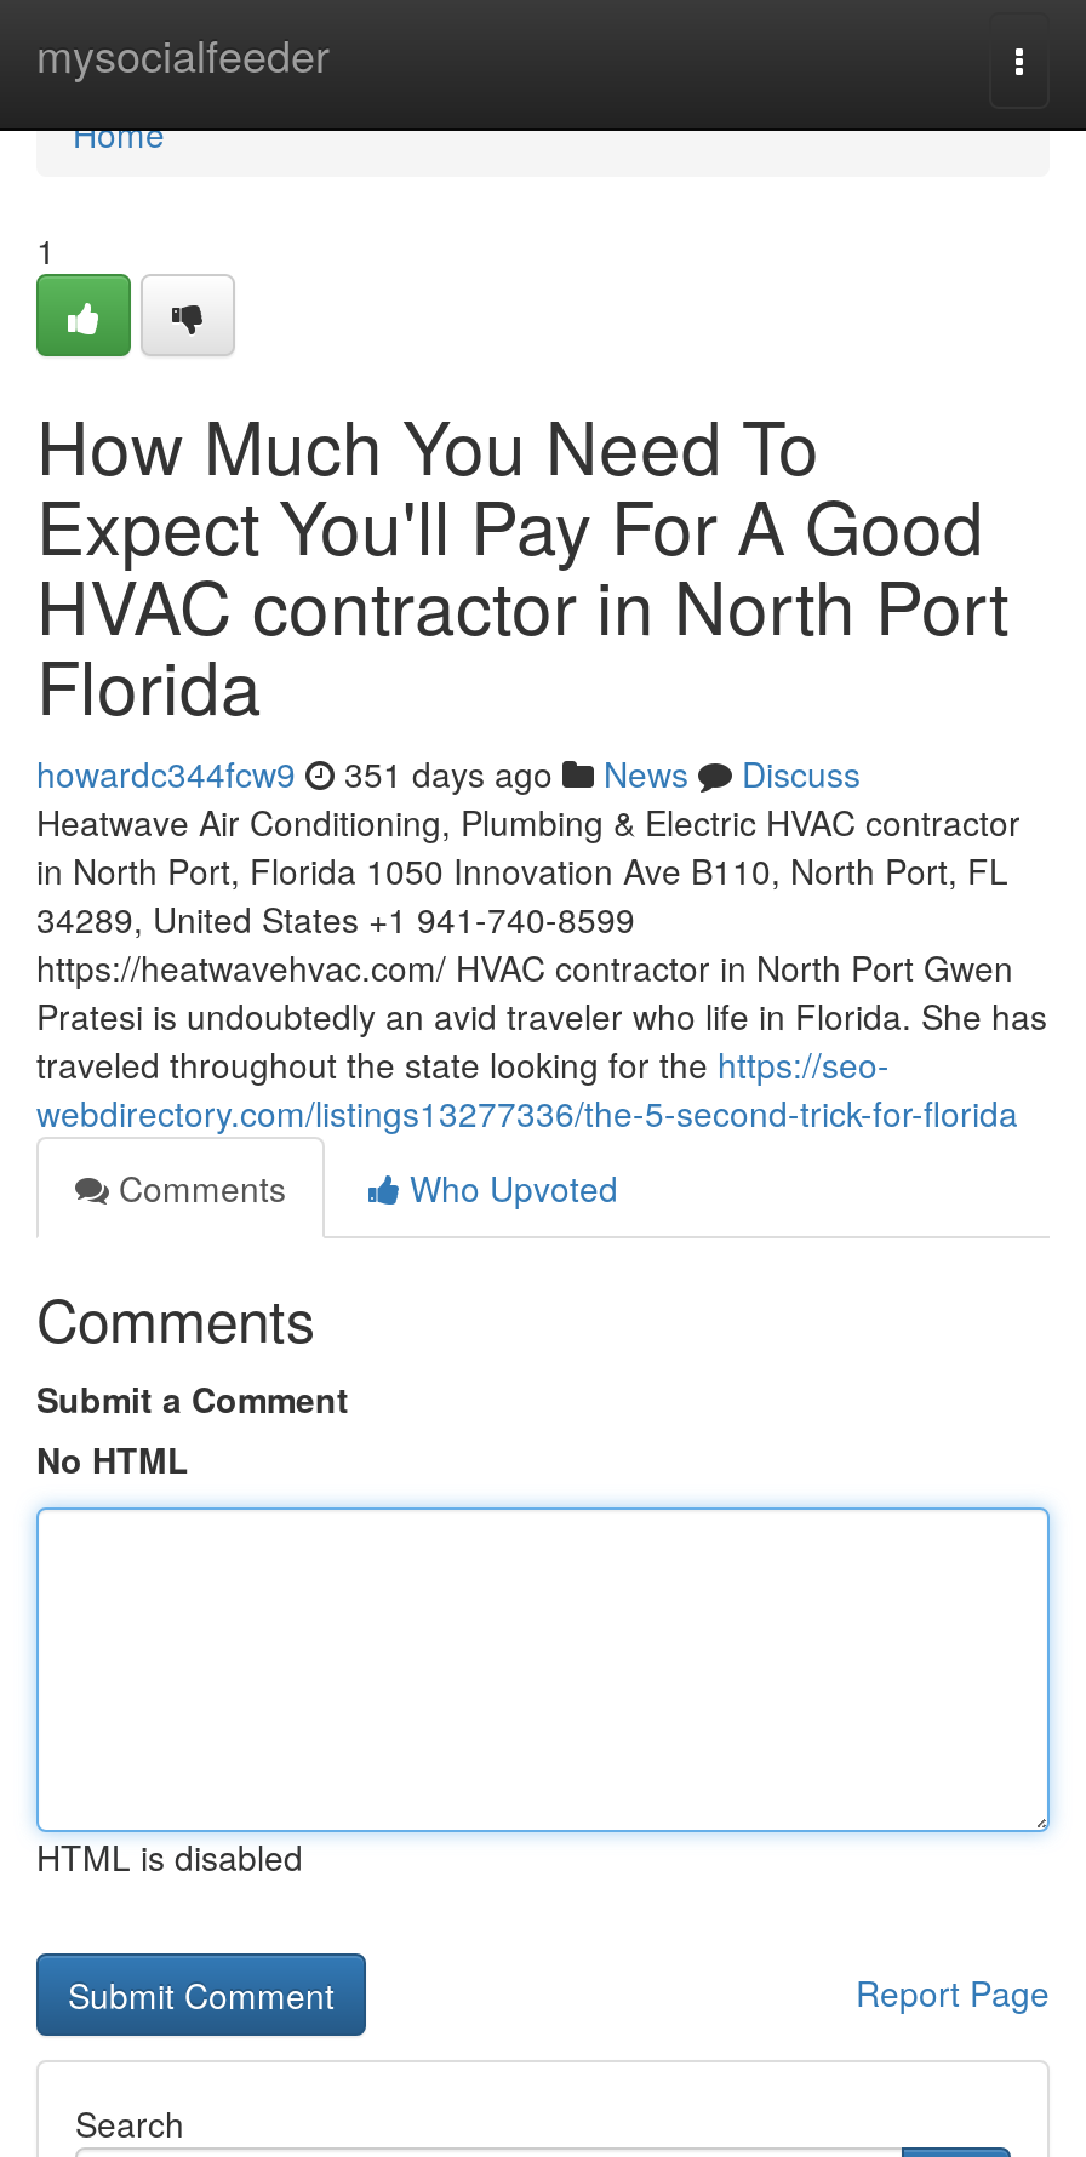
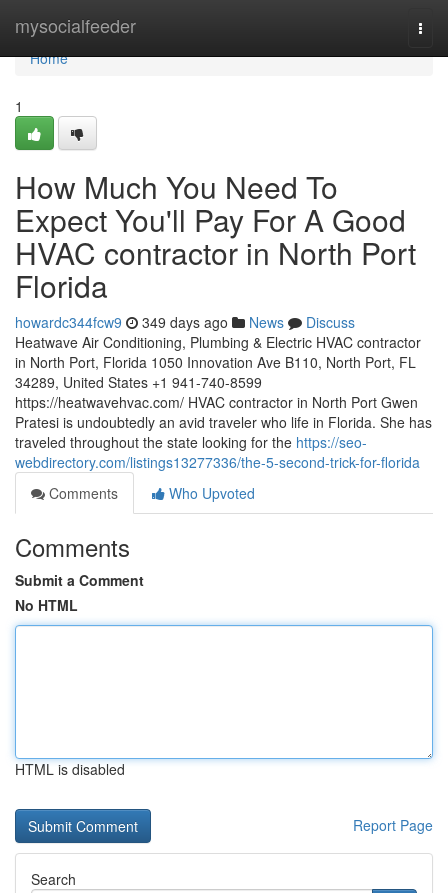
- howardc344fcw9 351 days ago News Discuss
+ howardc344fcw9 349 days ago News Discuss
